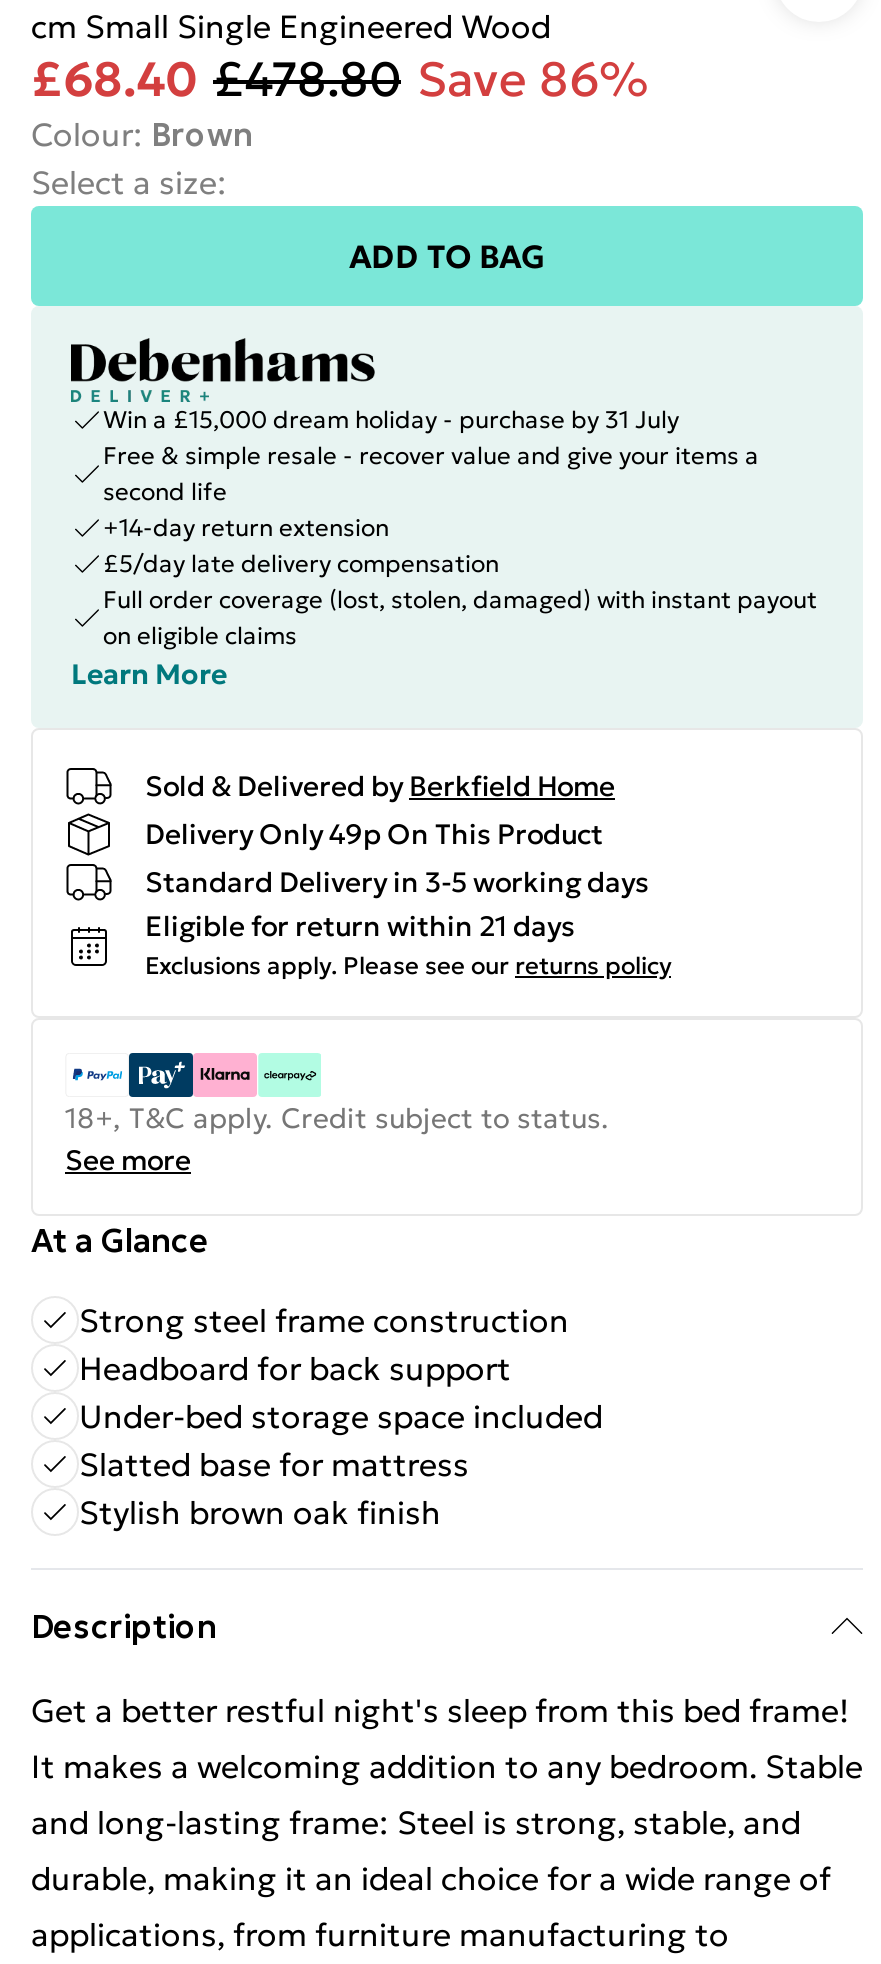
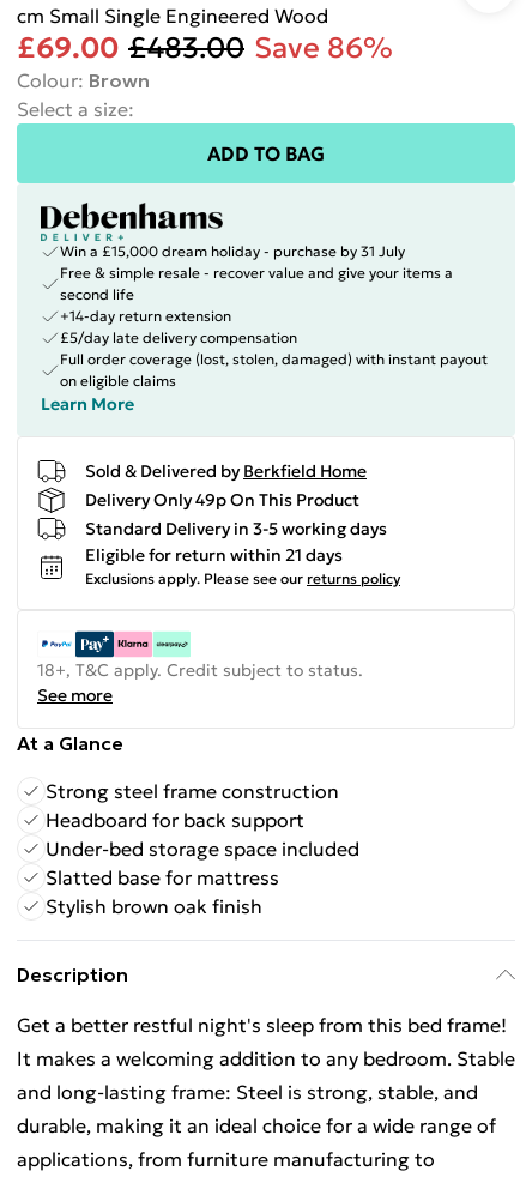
- £68.40 £478.80 Save 86%
+ £69.00 £483.00 Save 86%
